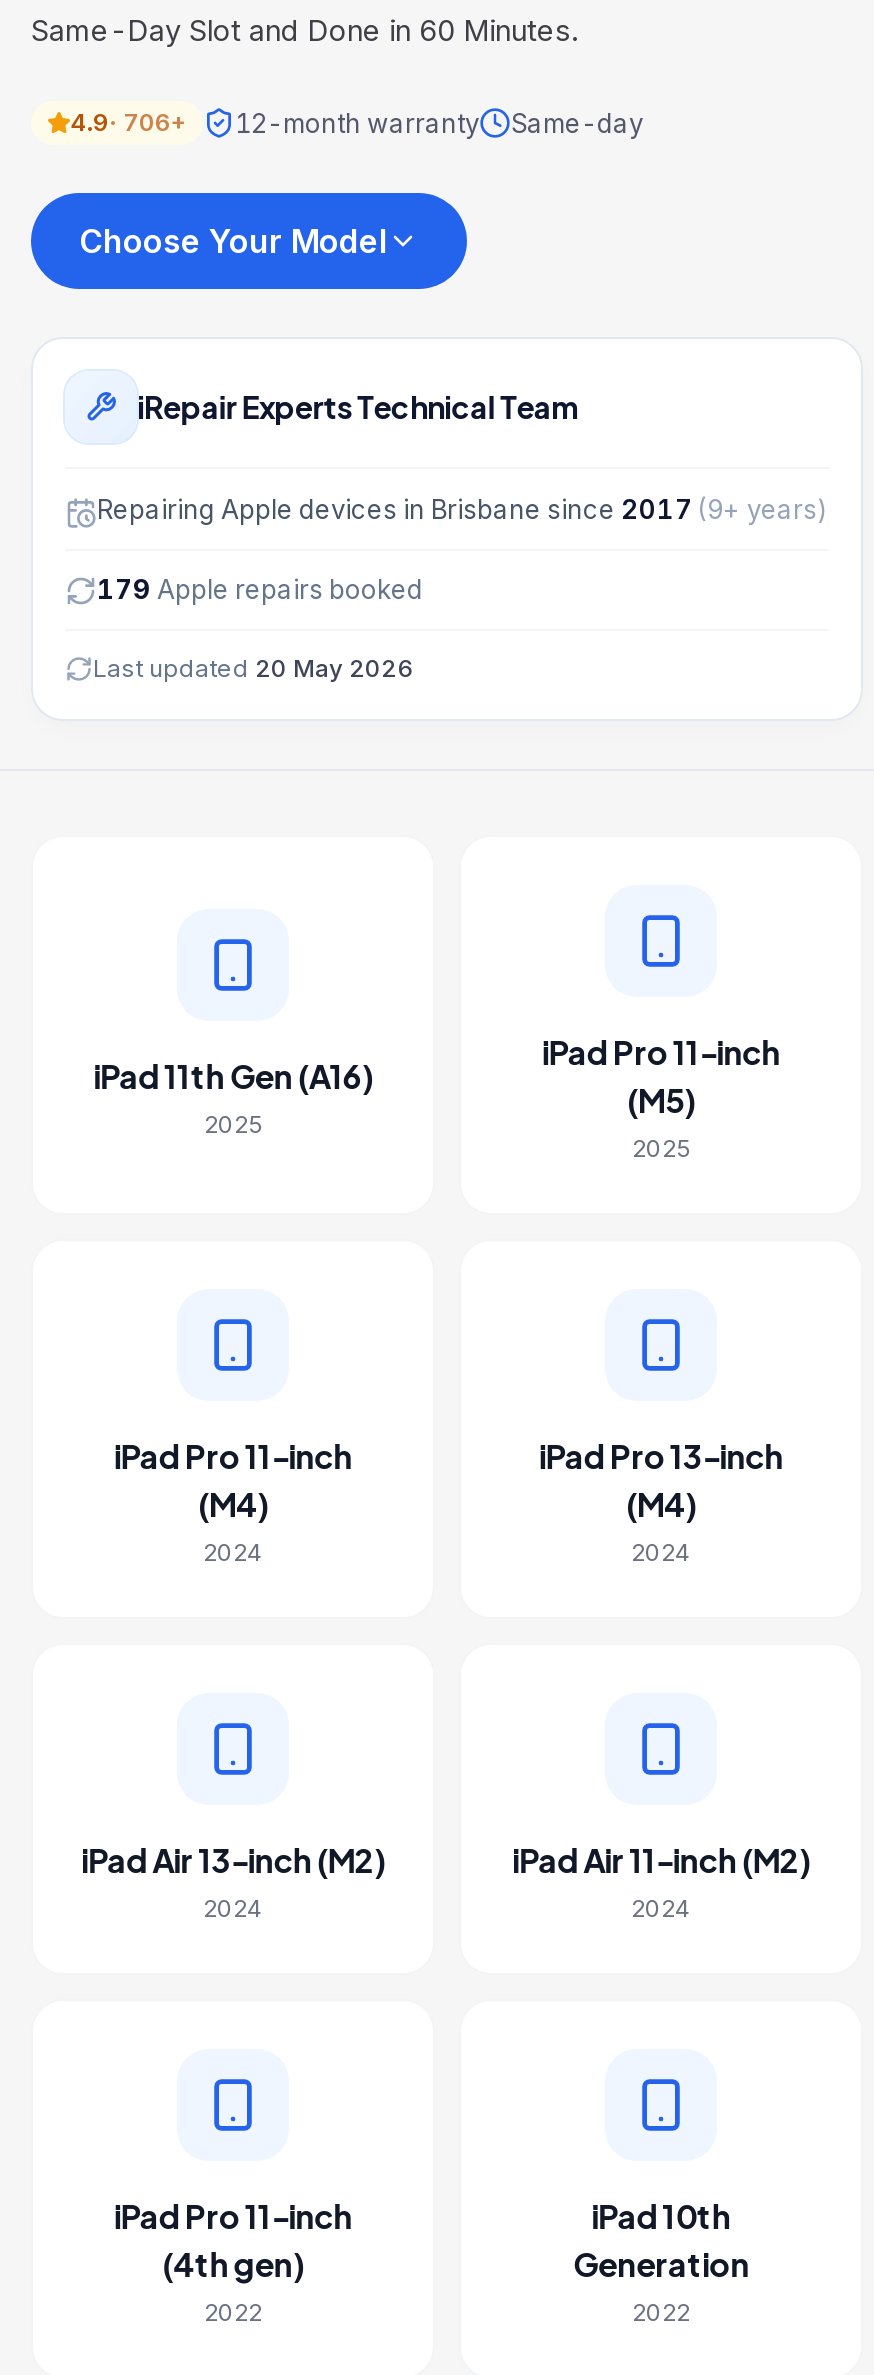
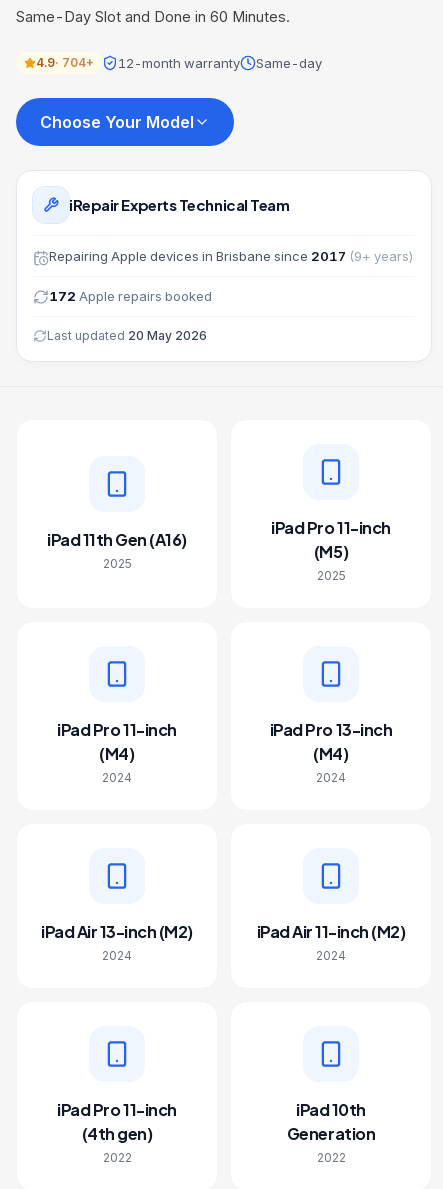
- 4.9 · 706+ 12-month warranty Same-day
+ 4.9 · 704+ 12-month warranty Same-day

- 179 Apple repairs booked
+ 172 Apple repairs booked
